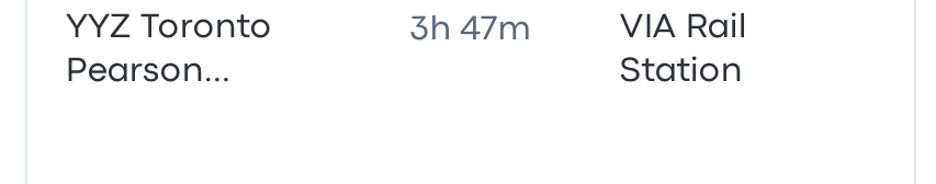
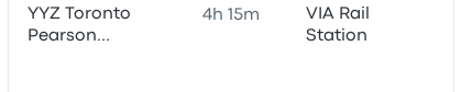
- 3h 47m
+ 4h 15m
